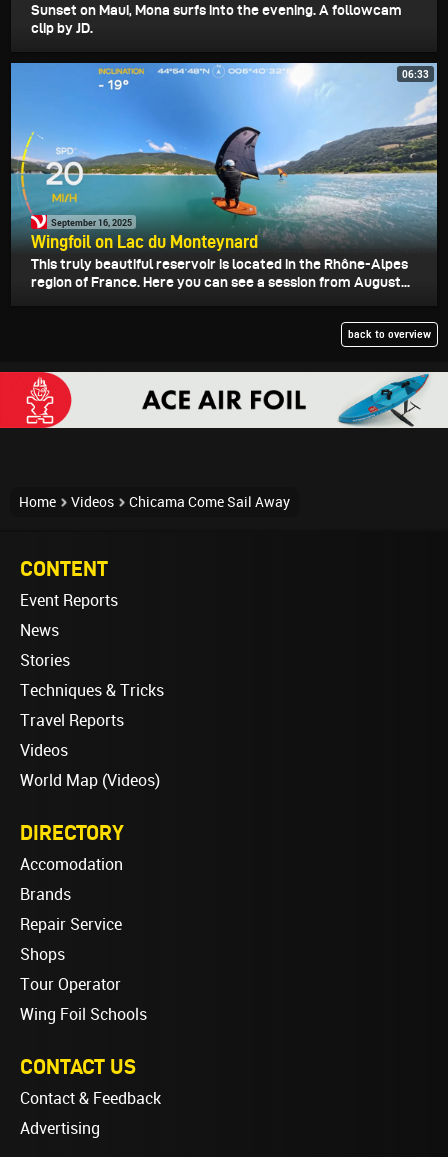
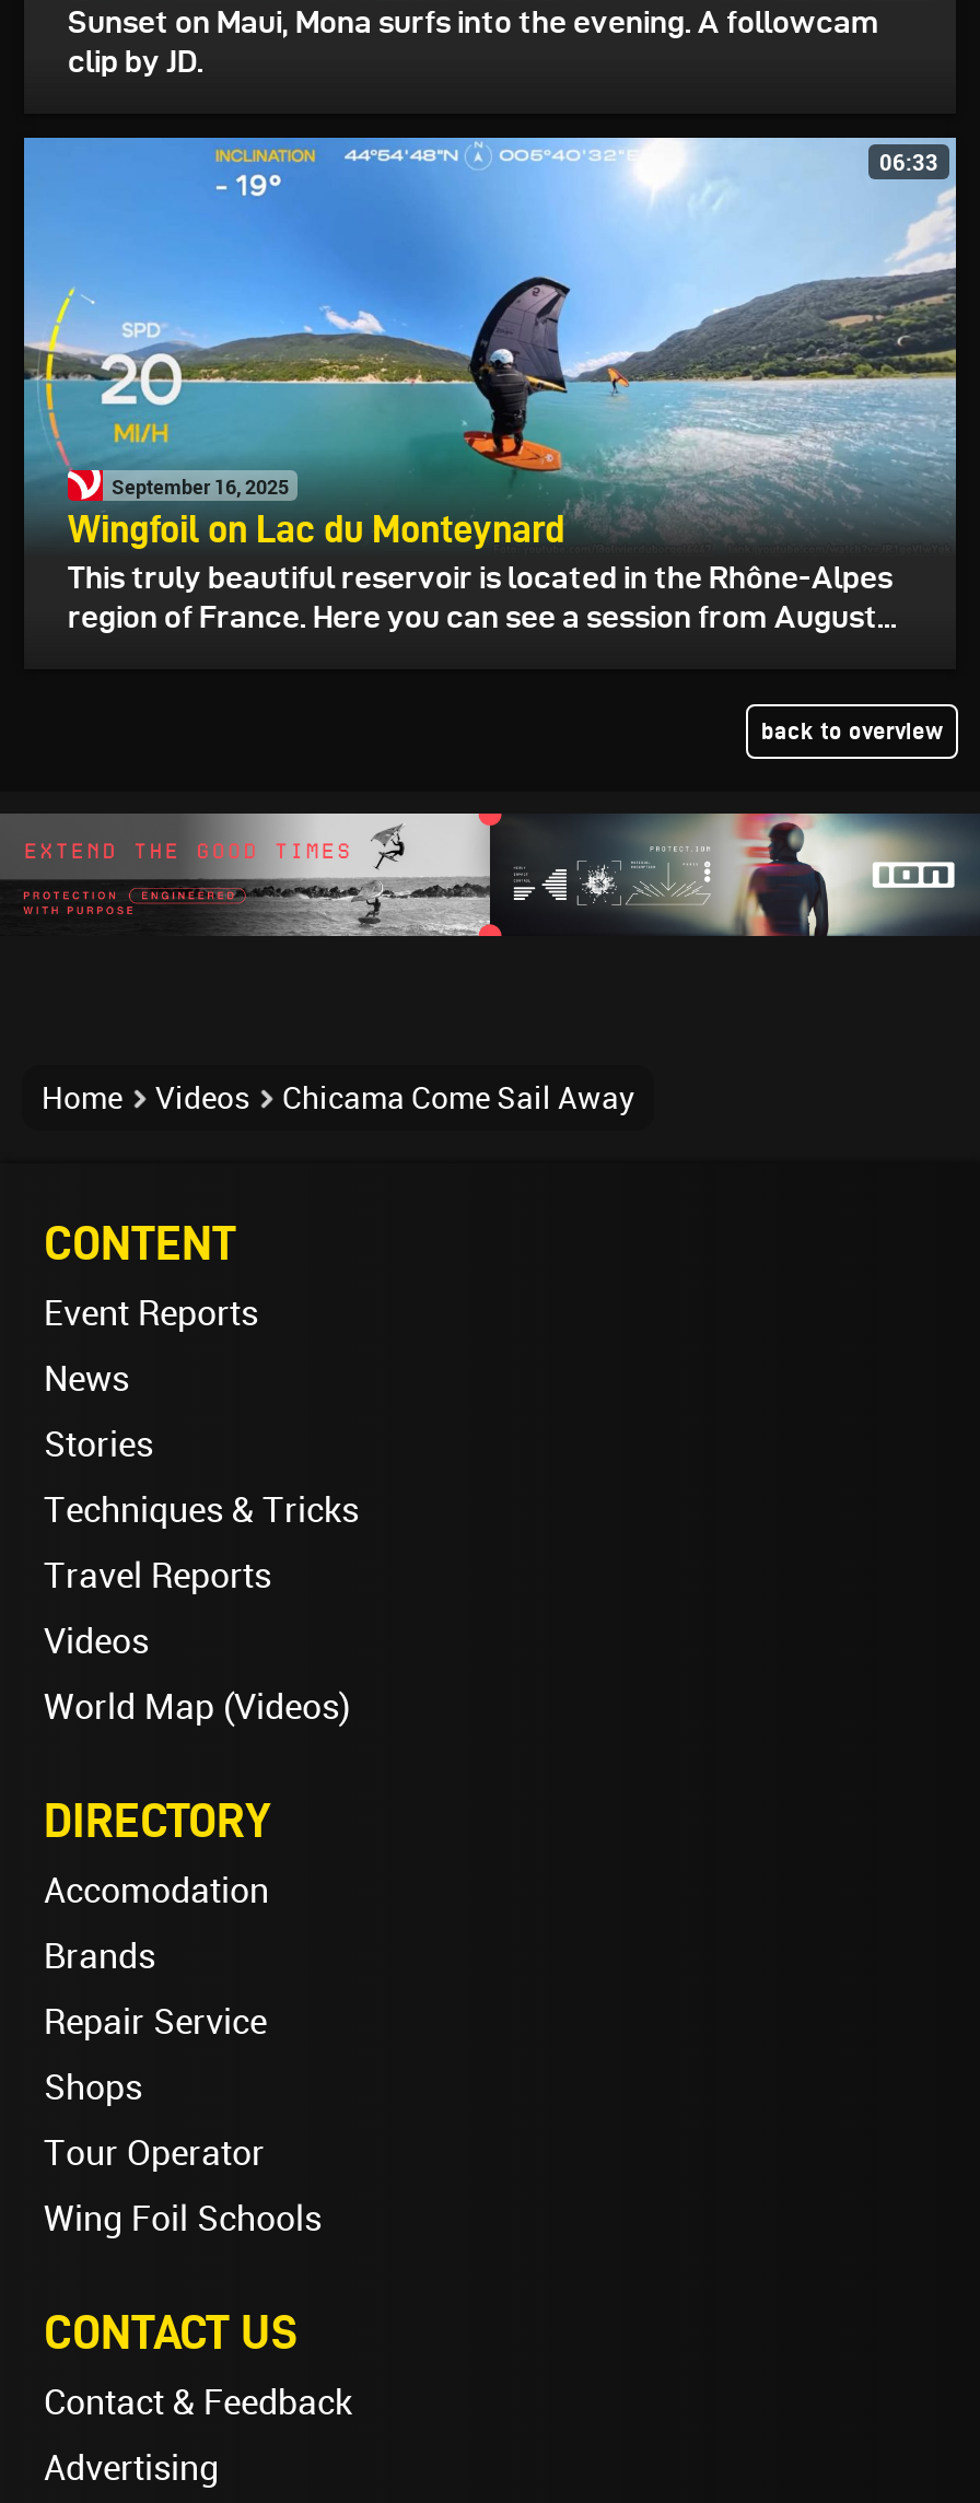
- [image]
+ [image]
